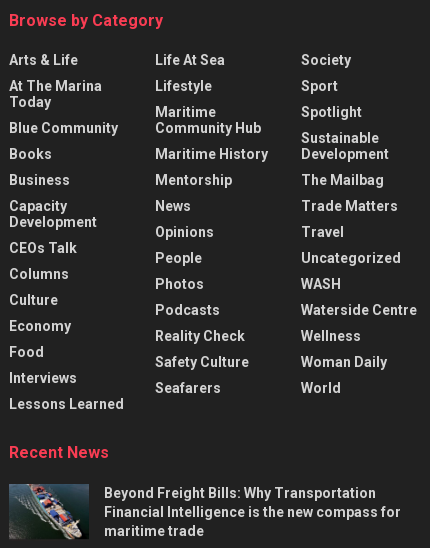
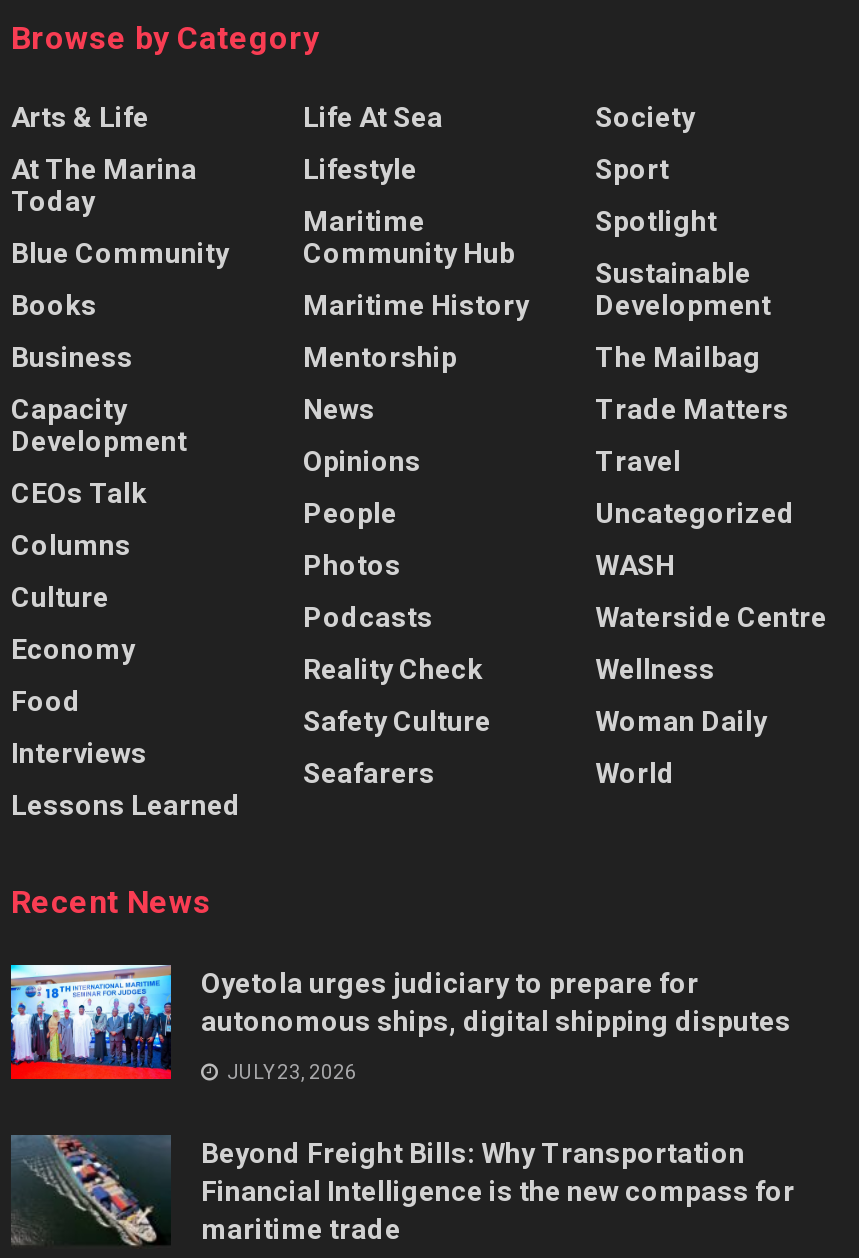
+ [image]
+ Oyetola urges judiciary to prepare for
+ autonomous ships, digital shipping disputes
+ JULY 23, 2026
